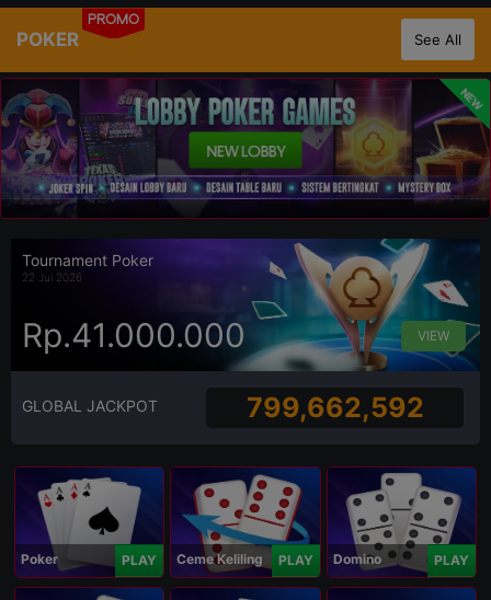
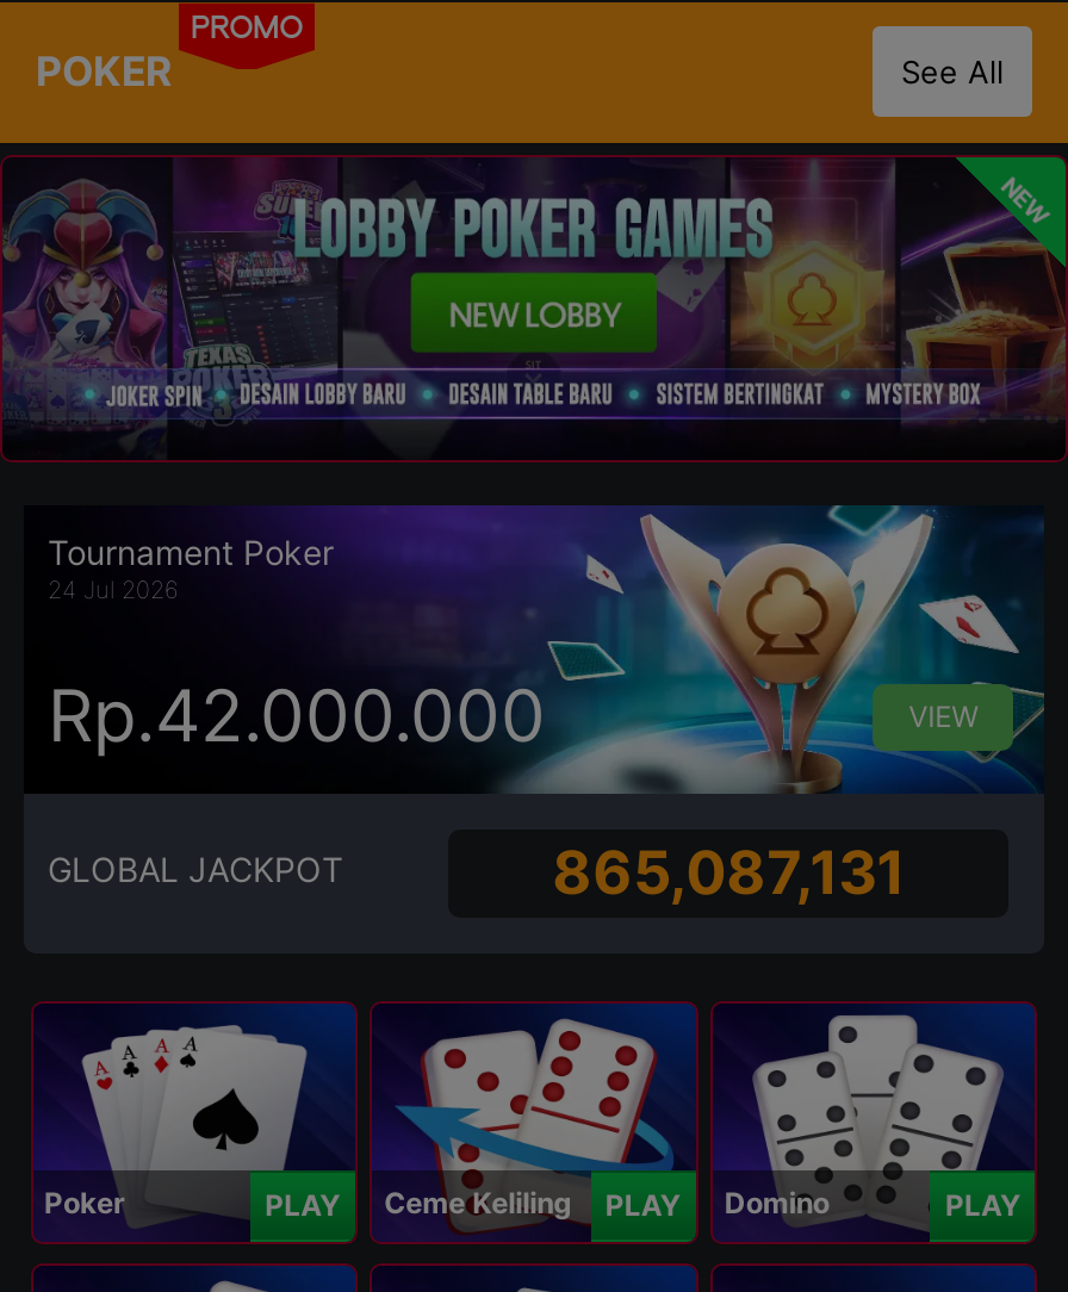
- 22 Jul 2026
+ 24 Jul 2026

- Rp.41.000.000
+ Rp.42.000.000

- 799,662,592
+ 865,087,131
